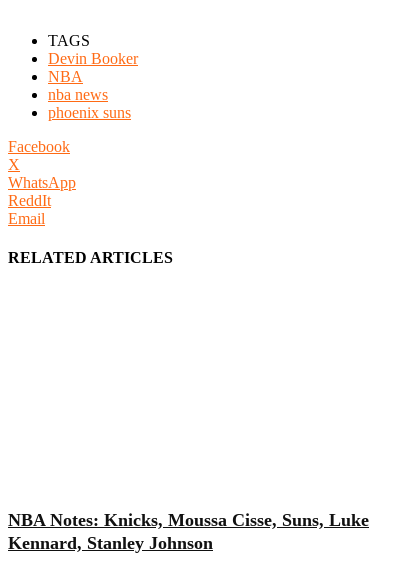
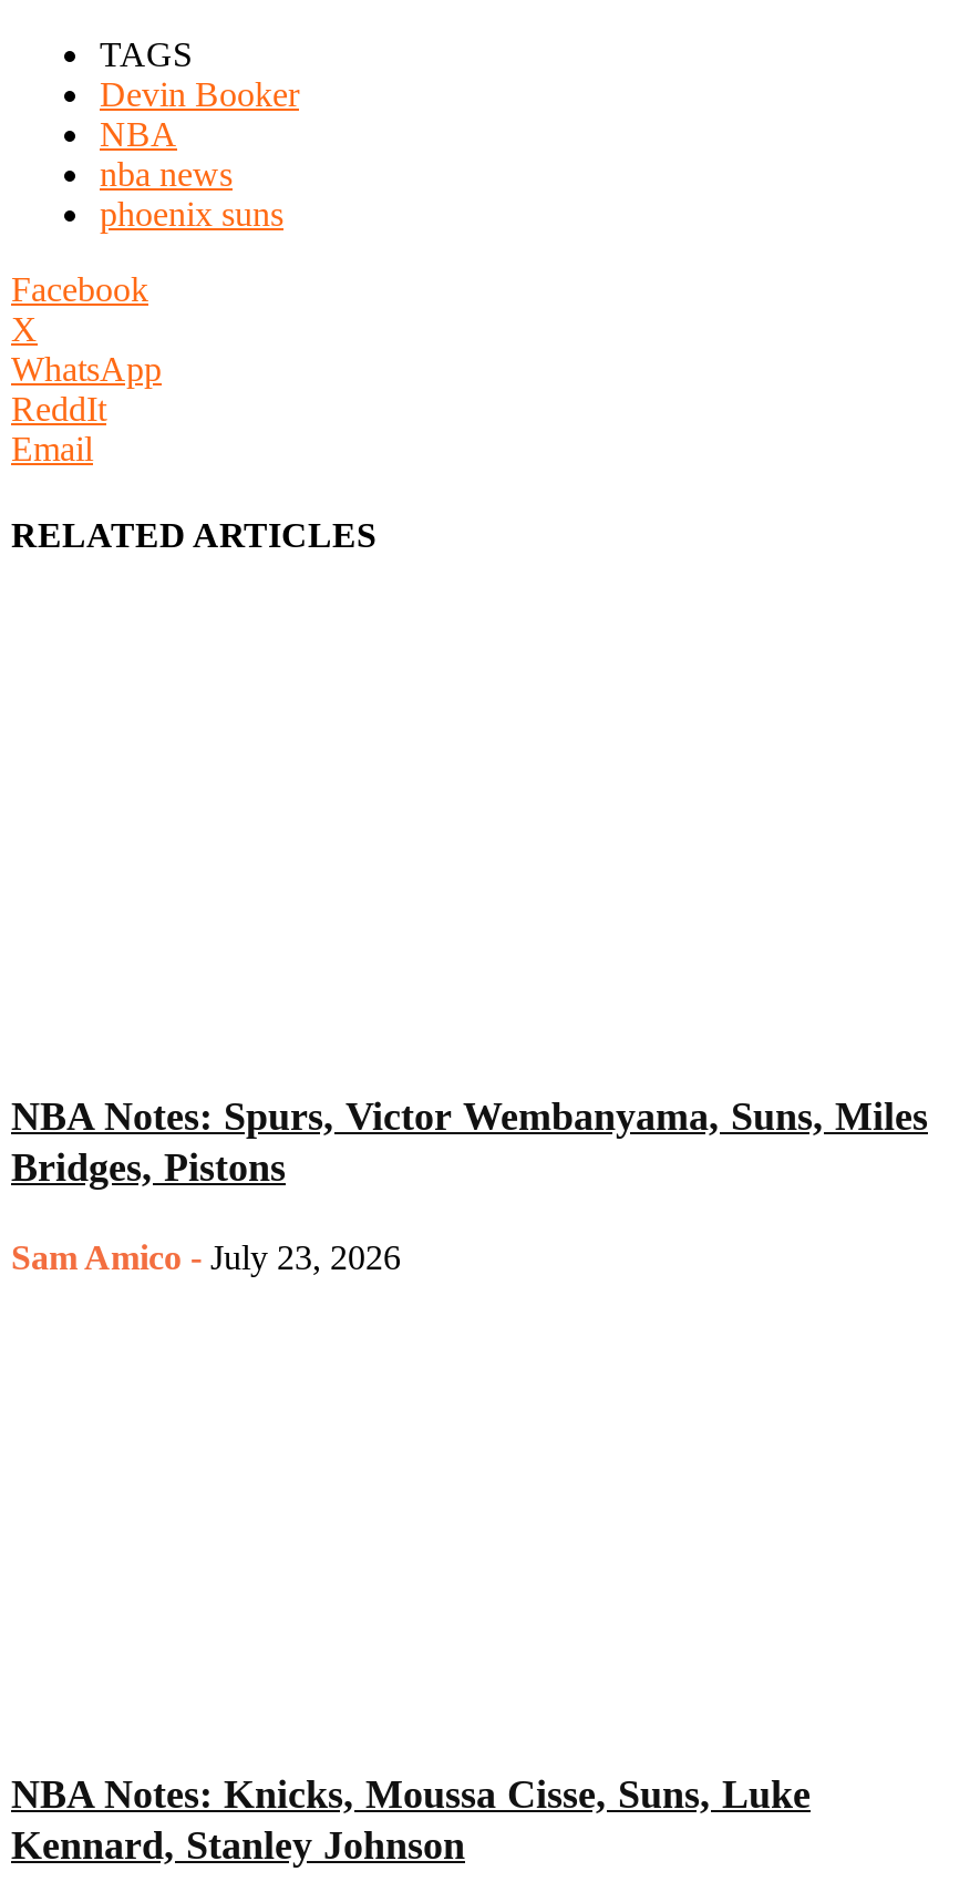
+ NBA Notes: Spurs, Victor Wembanyama, Suns, Miles
+ Bridges, Pistons
+ Sam Amico - July 23, 2026
